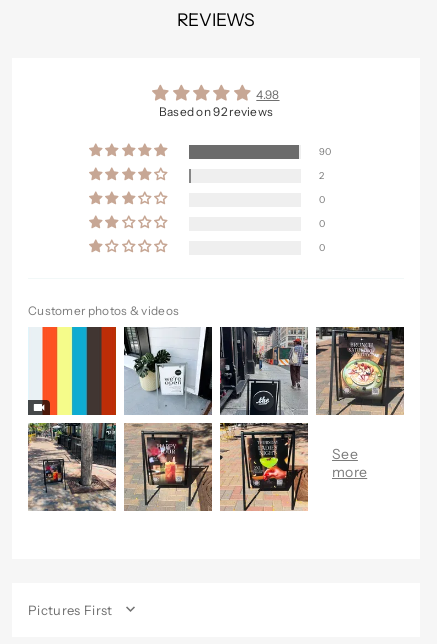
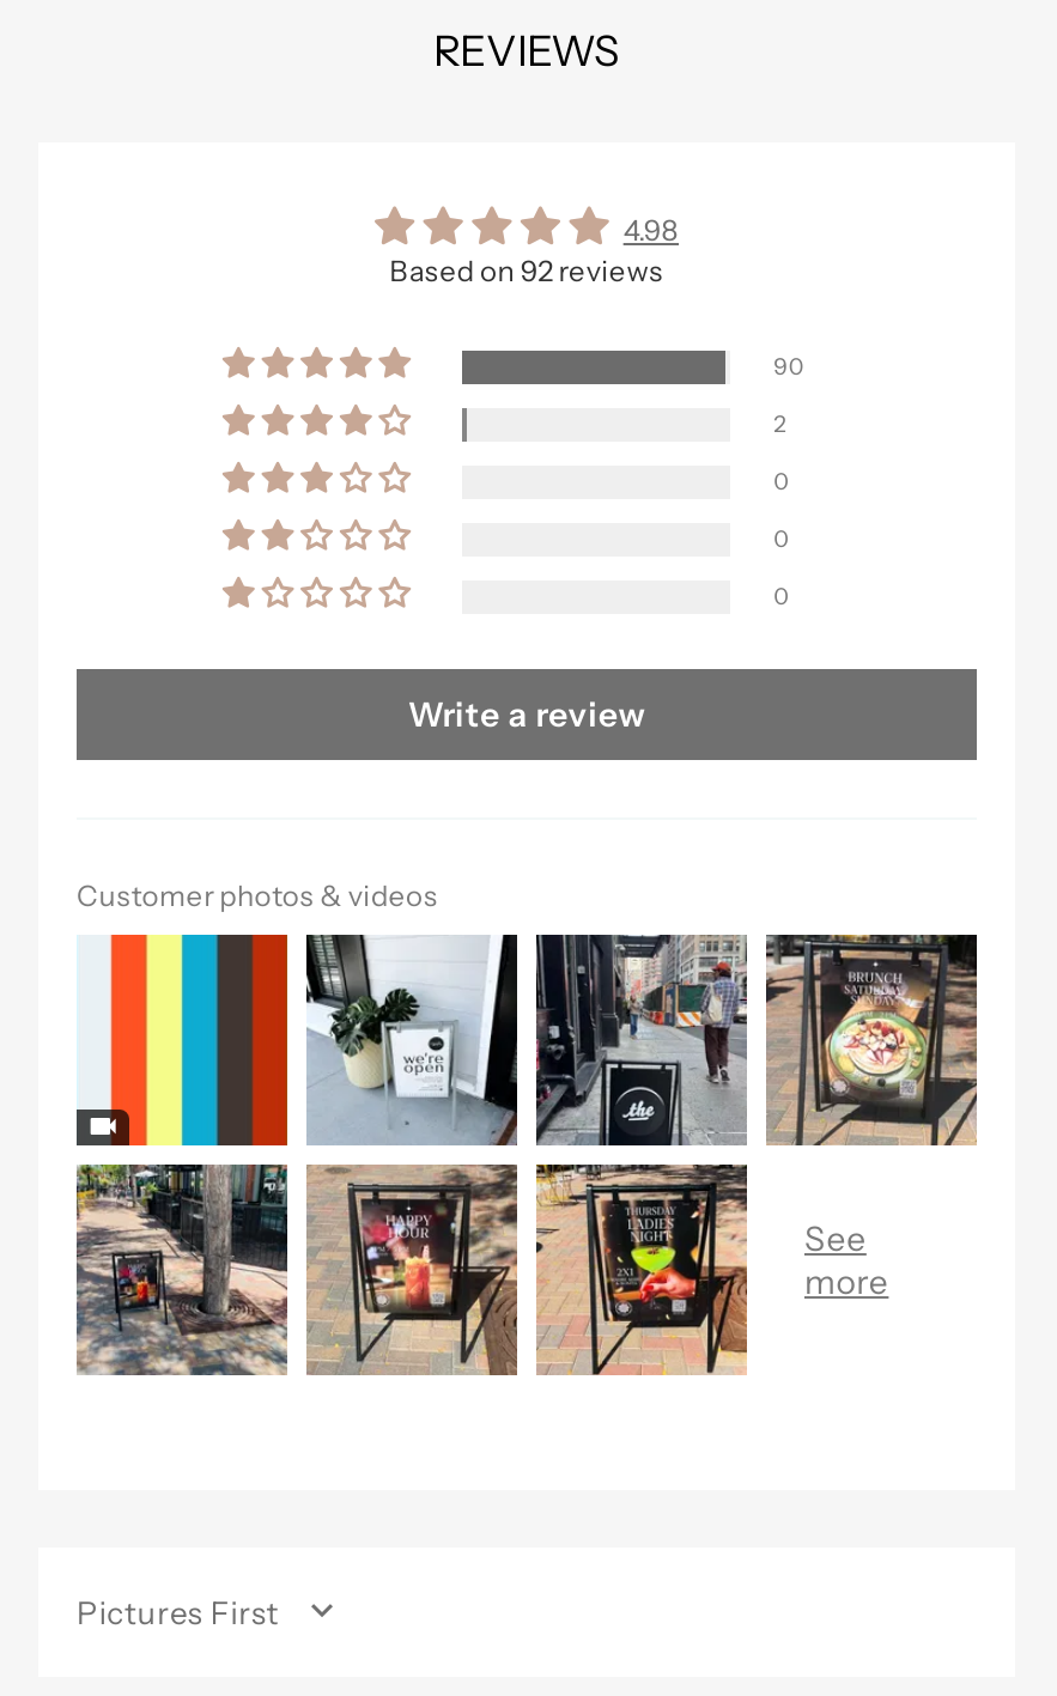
+ Write a review
